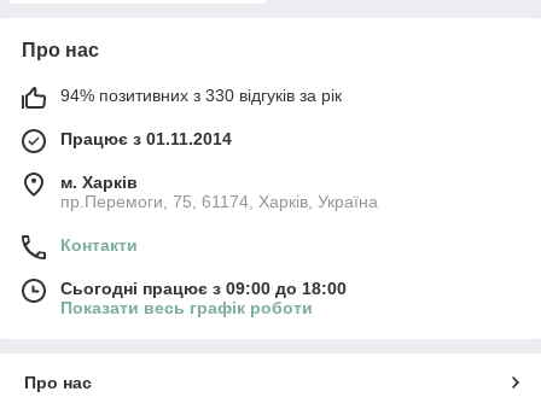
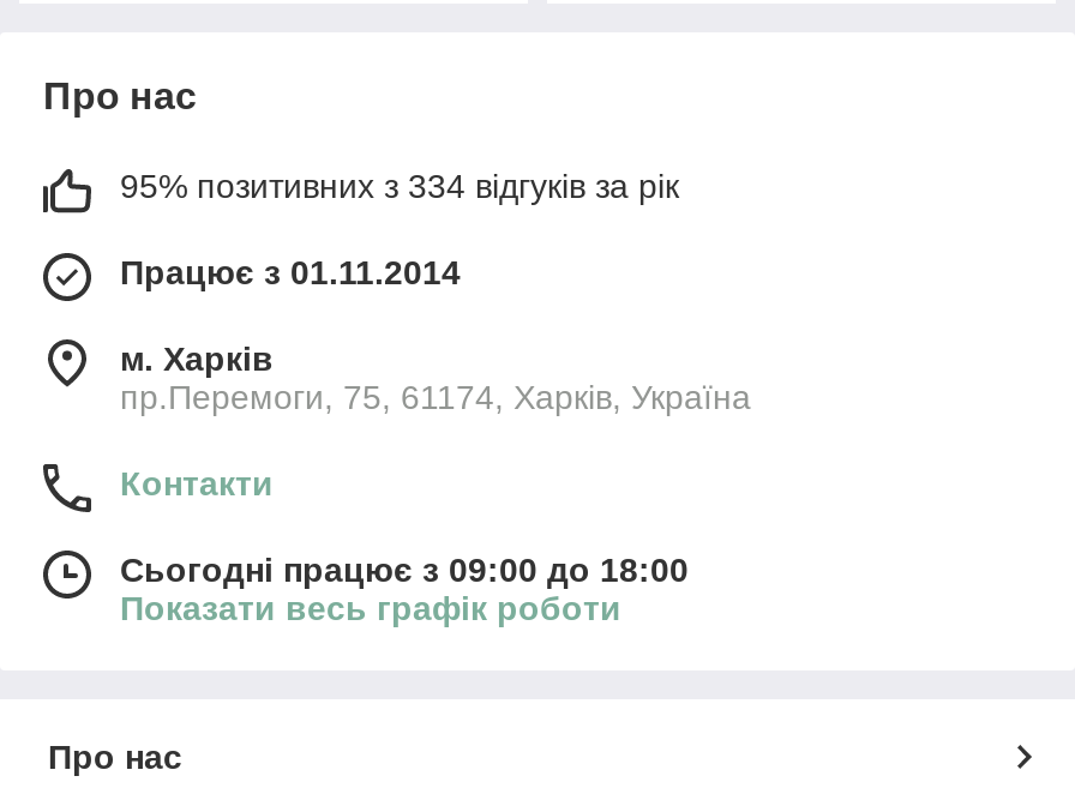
- 94% позитивних з 330 відгуків за рік
+ 95% позитивних з 334 відгуків за рік
